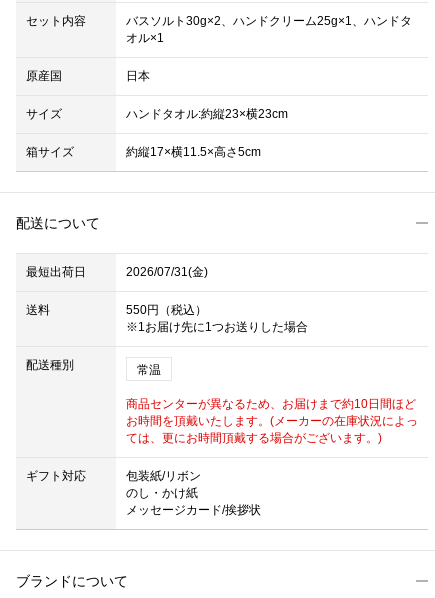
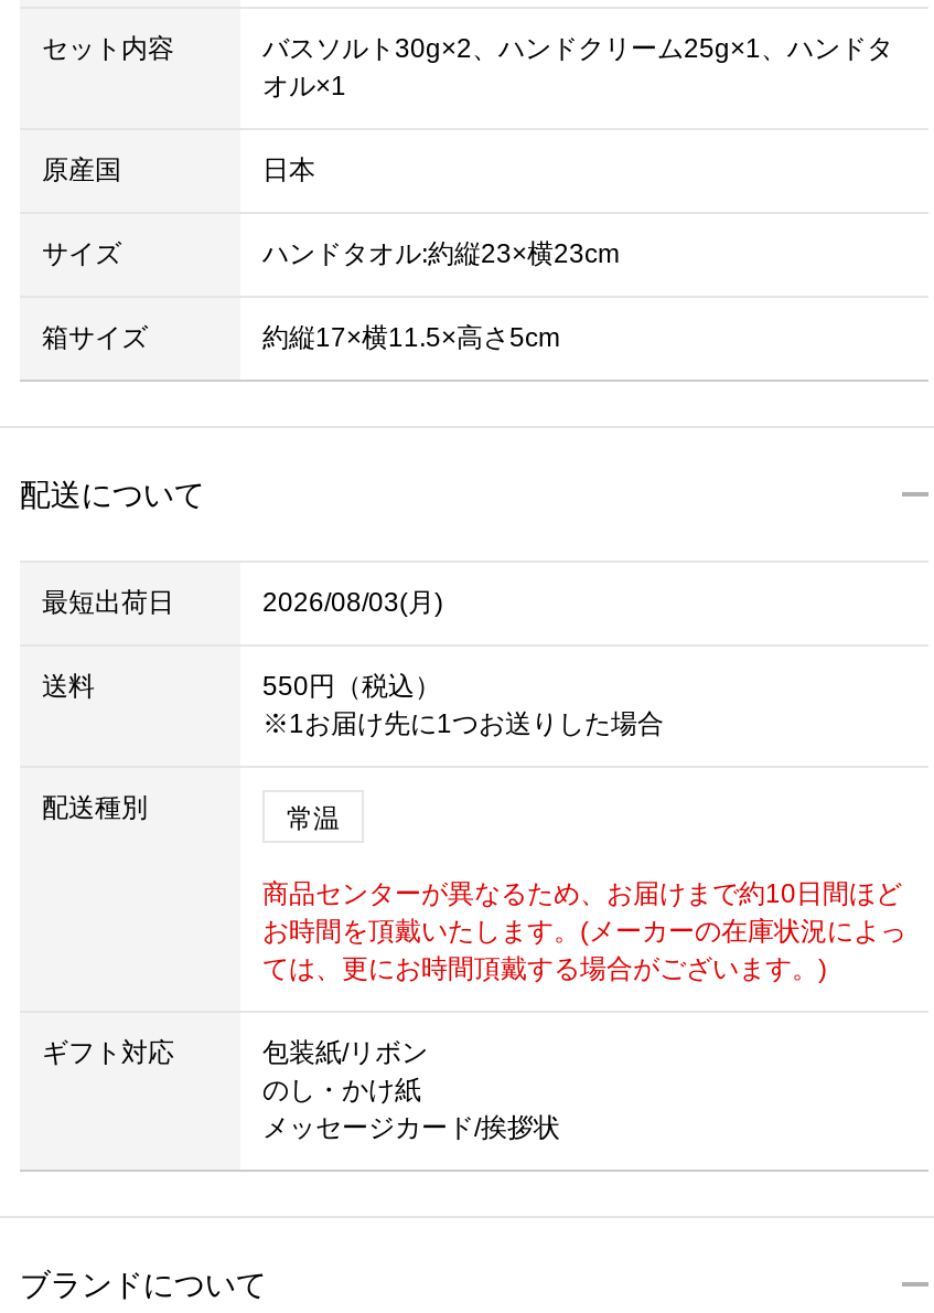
- 2026/07/31(金)
+ 2026/08/03(月)
